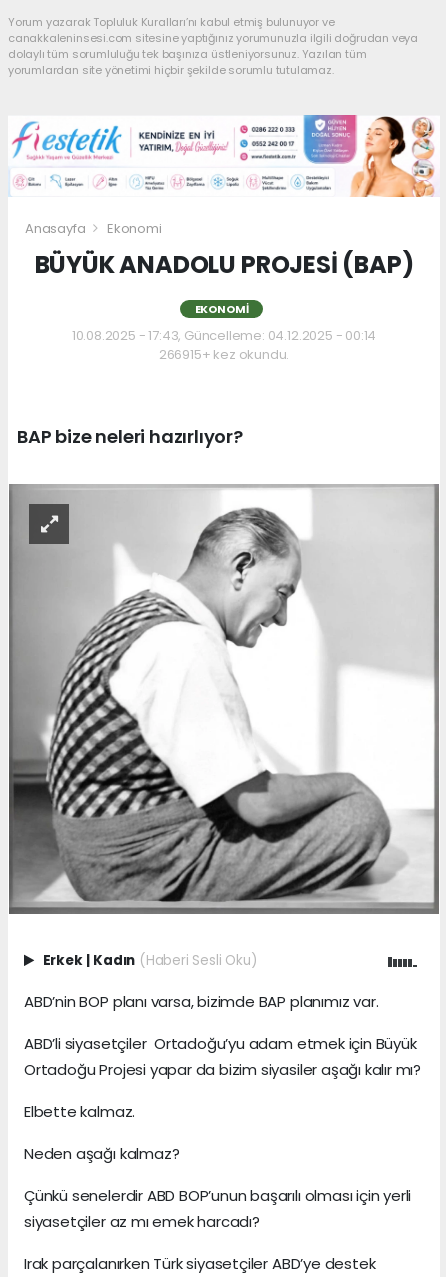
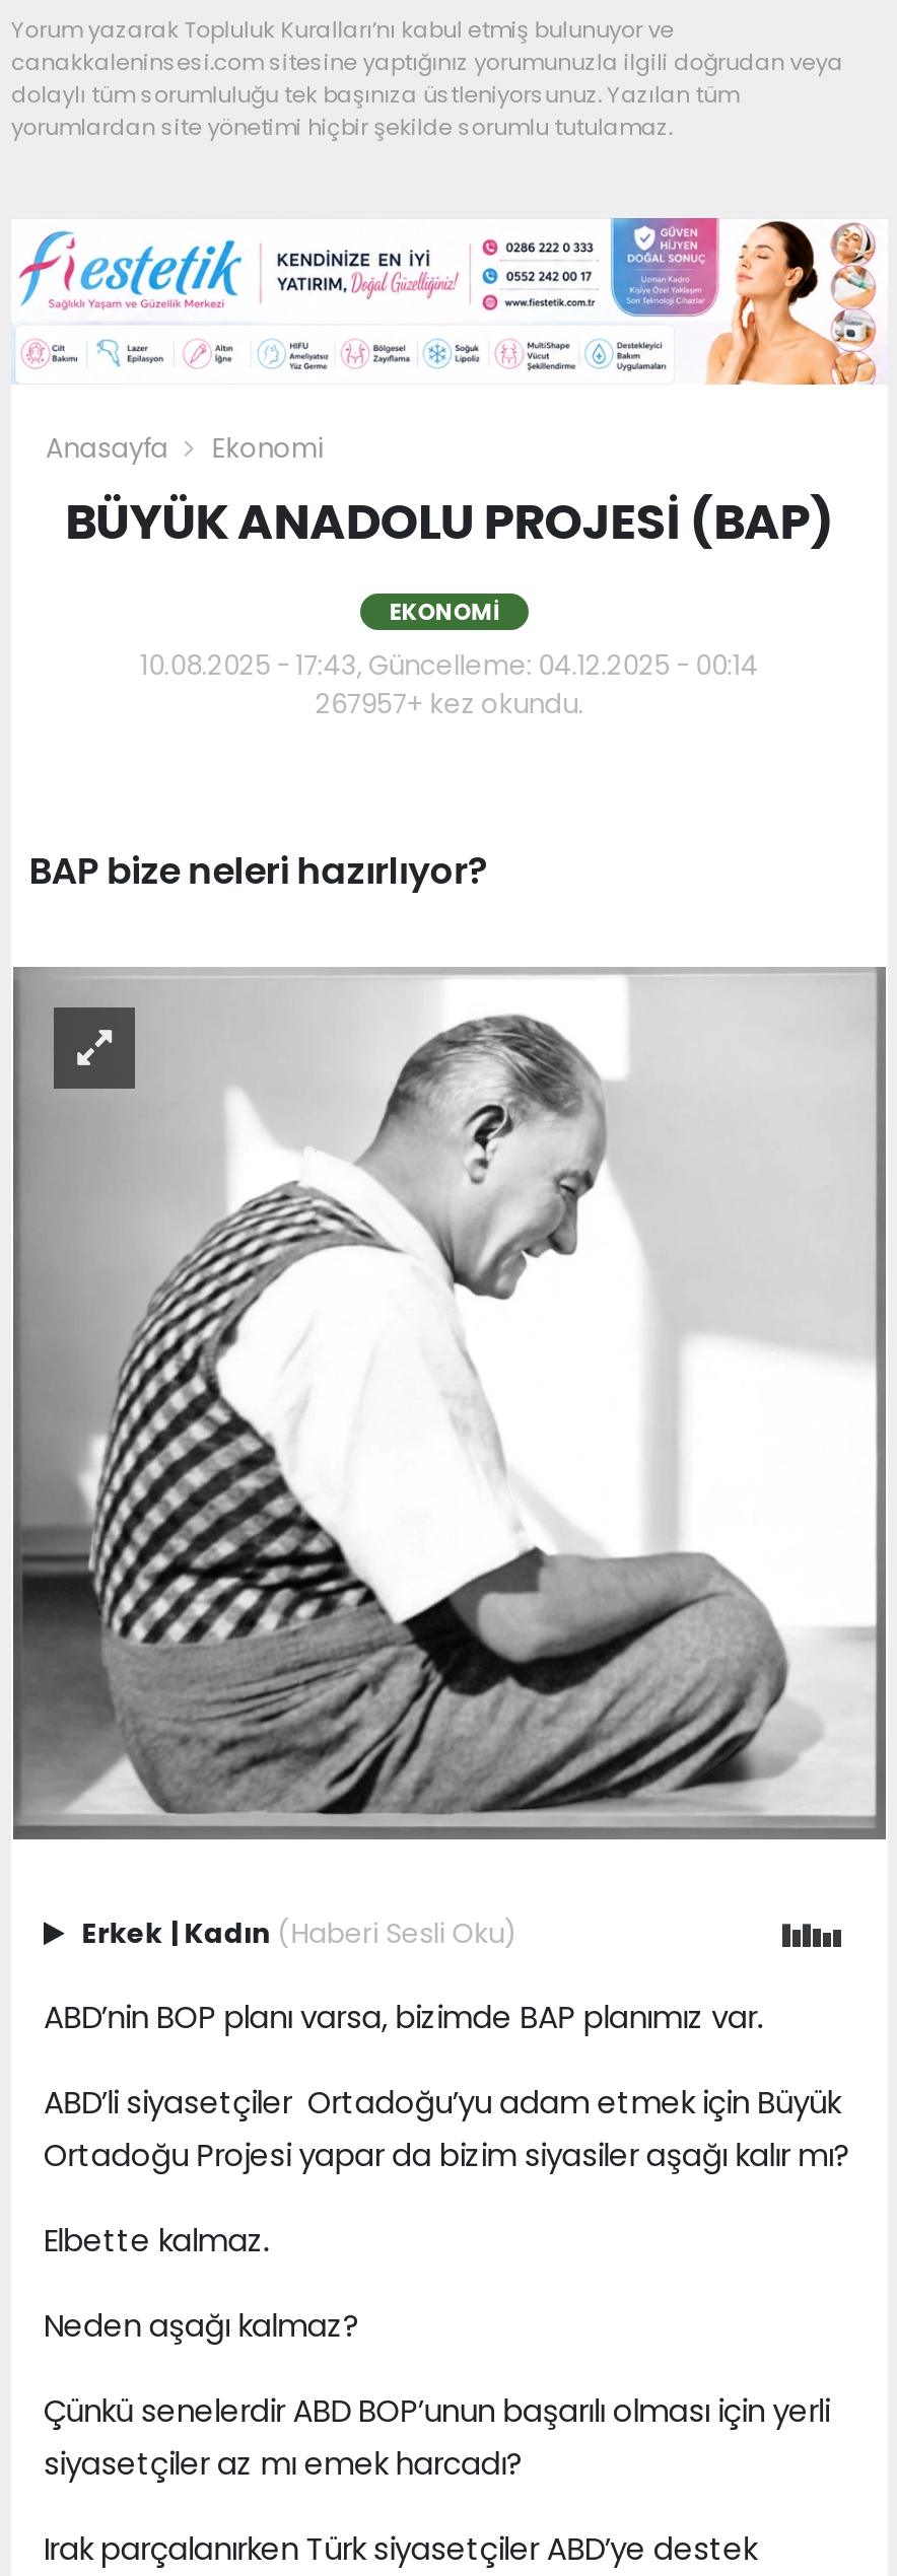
- 266915+ kez okundu.
+ 267957+ kez okundu.
